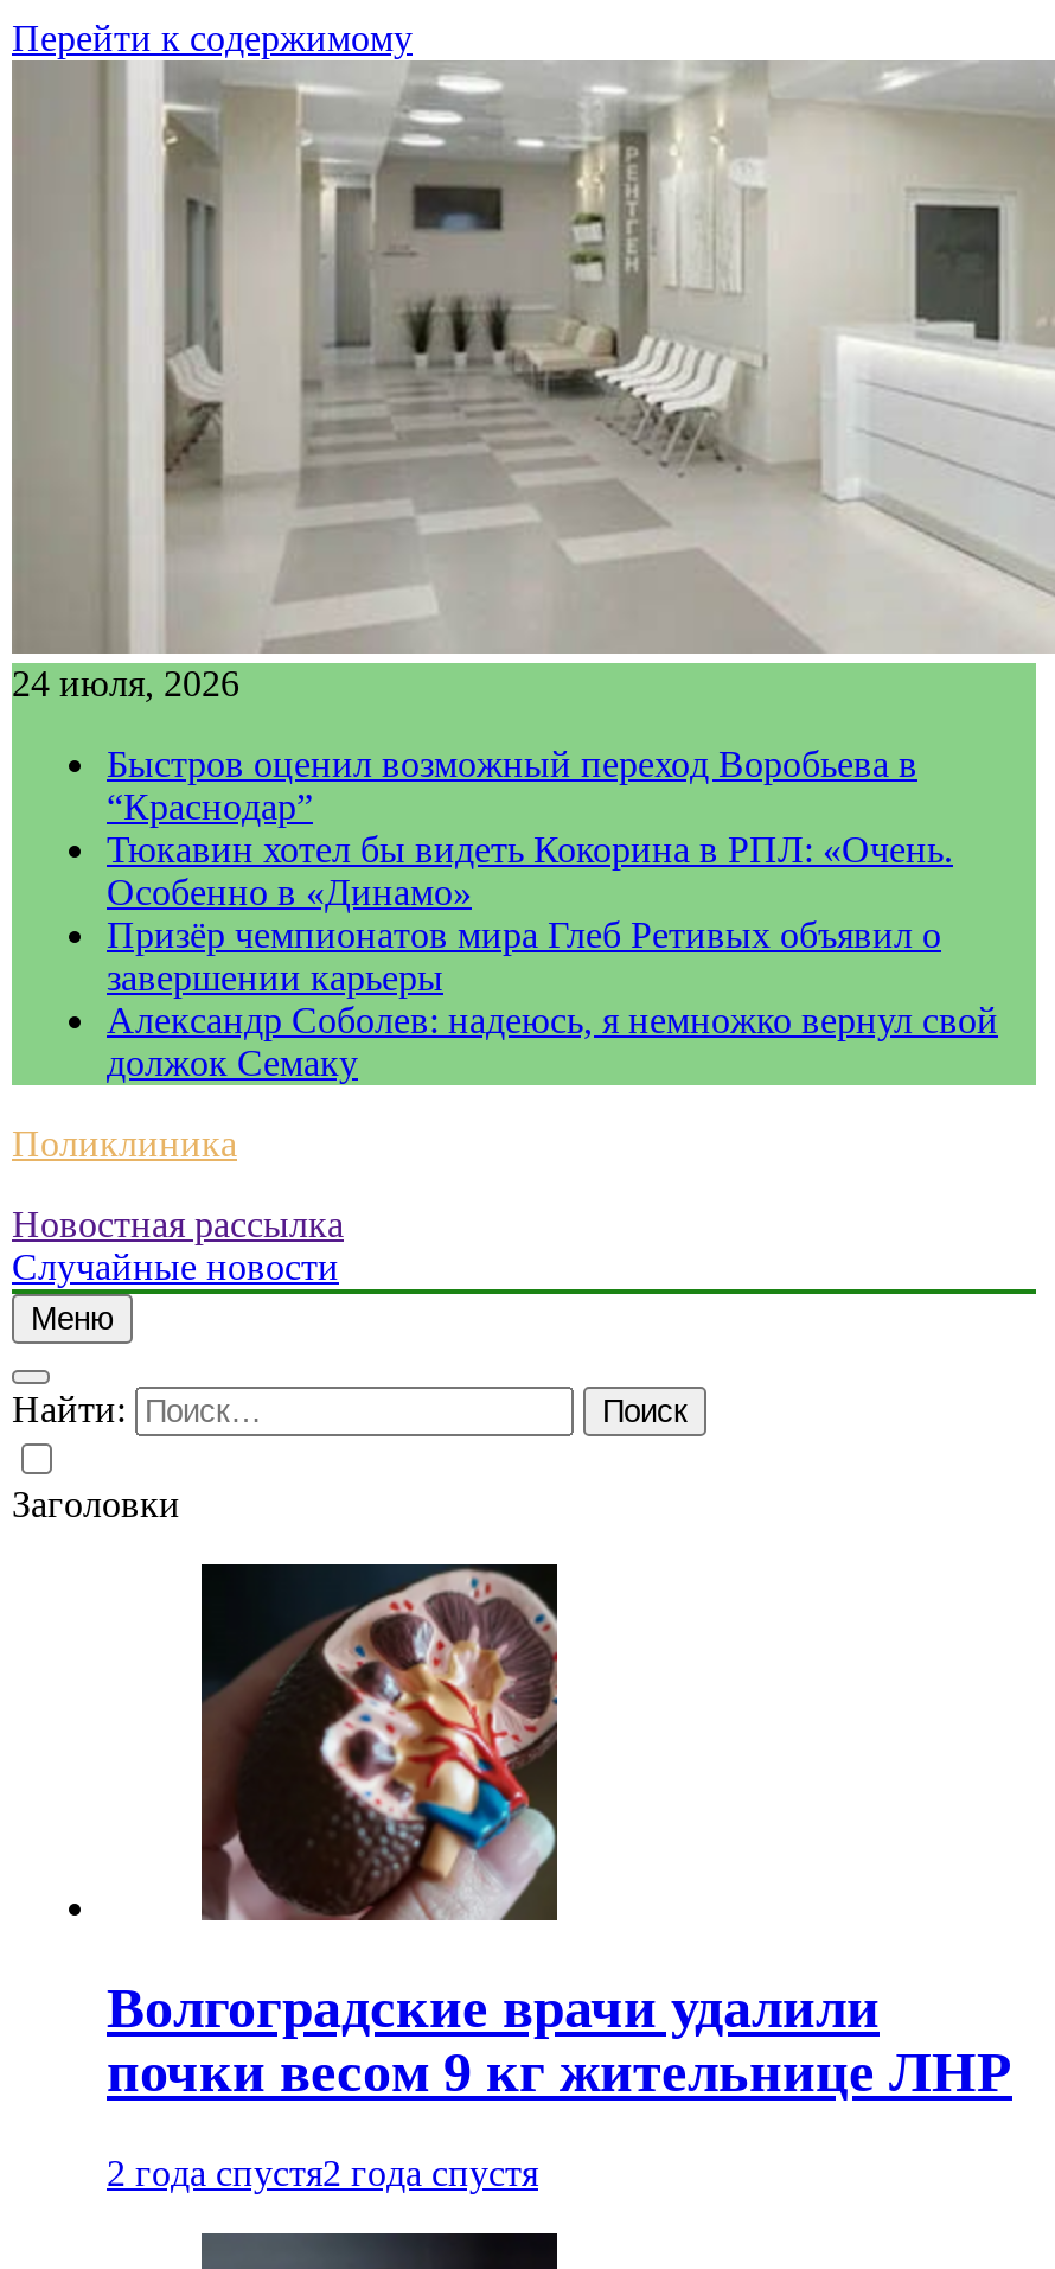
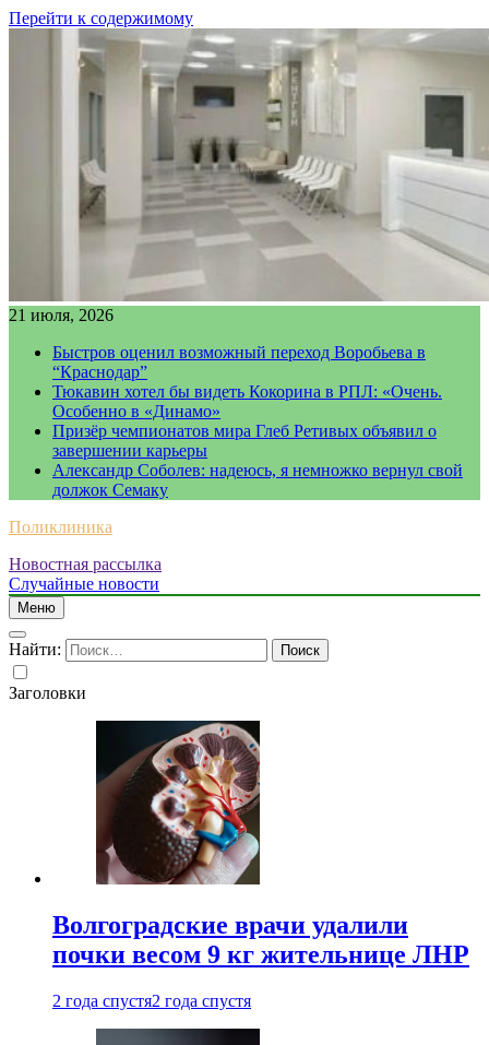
- 24 июля, 2026
+ 21 июля, 2026
